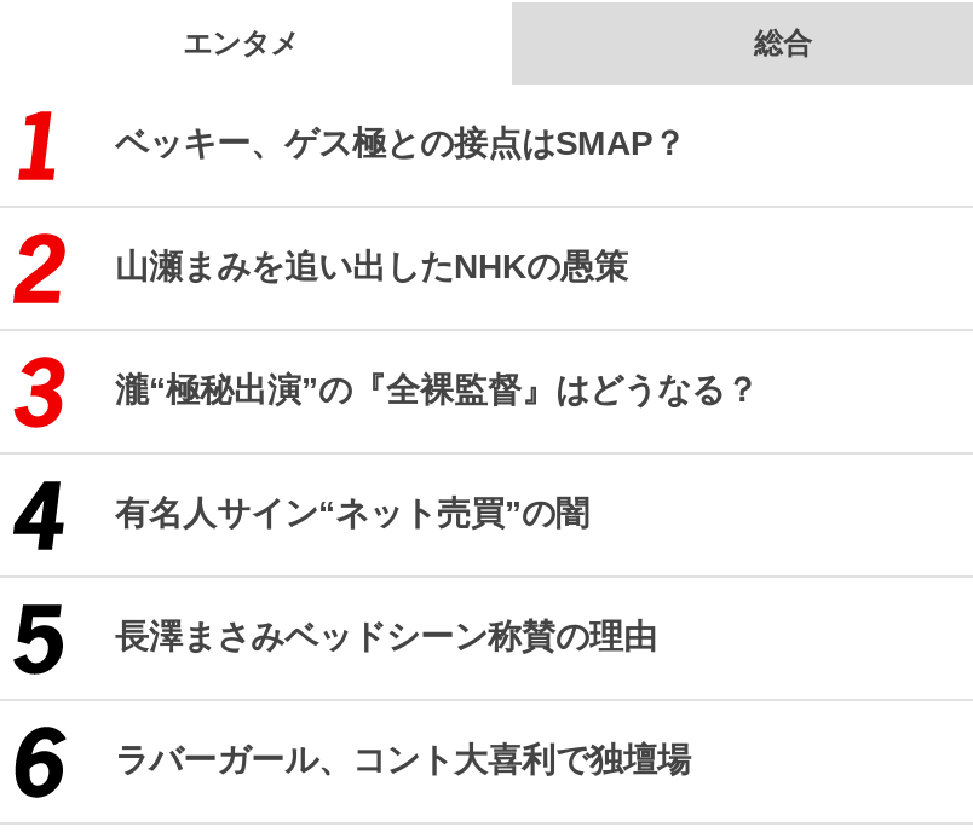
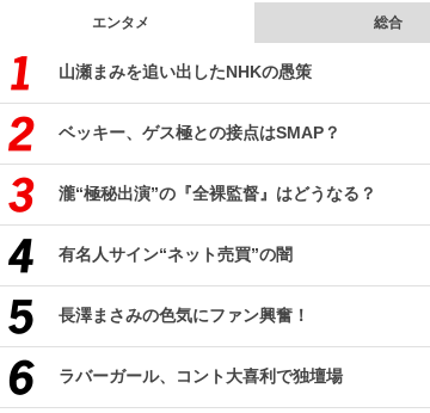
moved down: ベッキー、ゲス極との接点はSMAP？

moved up: 山瀬まみを追い出したNHKの愚策

- 長澤まさみベッドシーン称賛の理由
+ 長澤まさみの色気にファン興奮！
